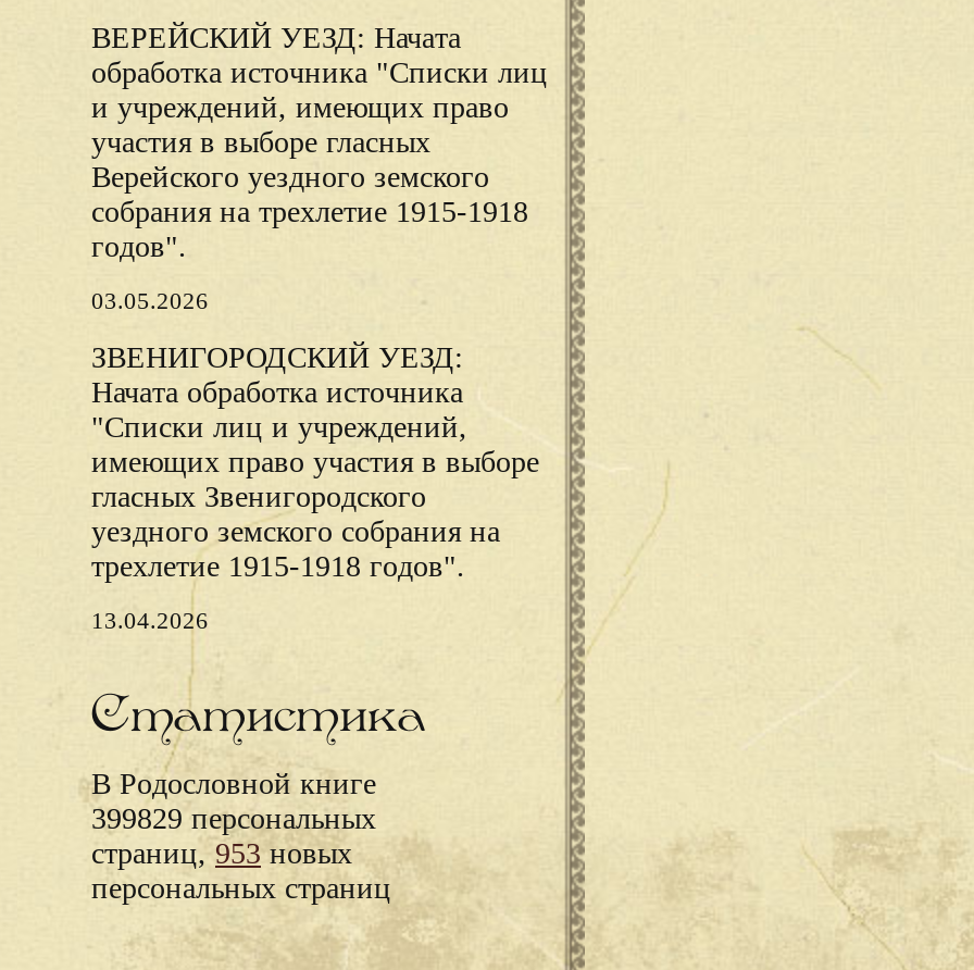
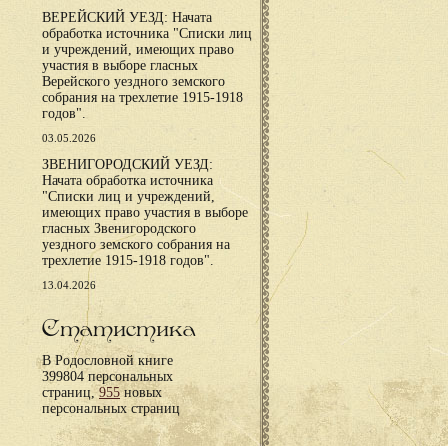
- 399829 персональных
+ 399804 персональных

- страниц, 953 новых
+ страниц, 955 новых
